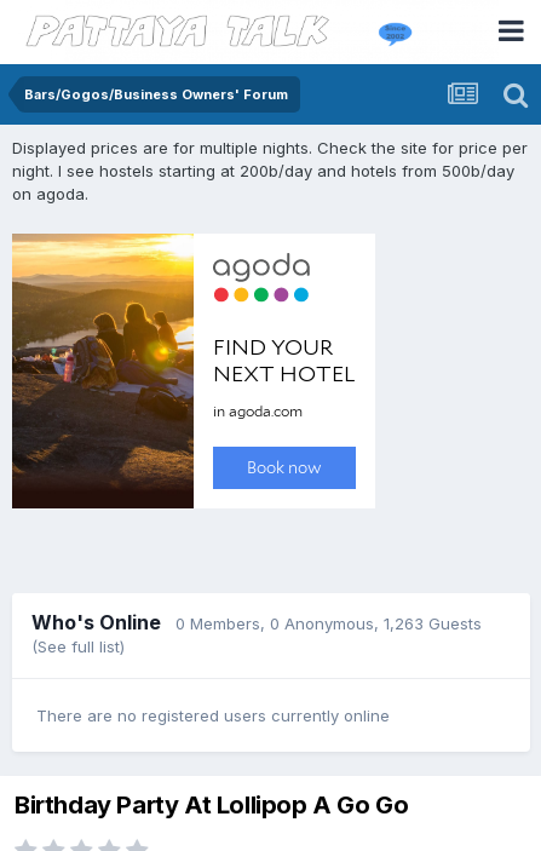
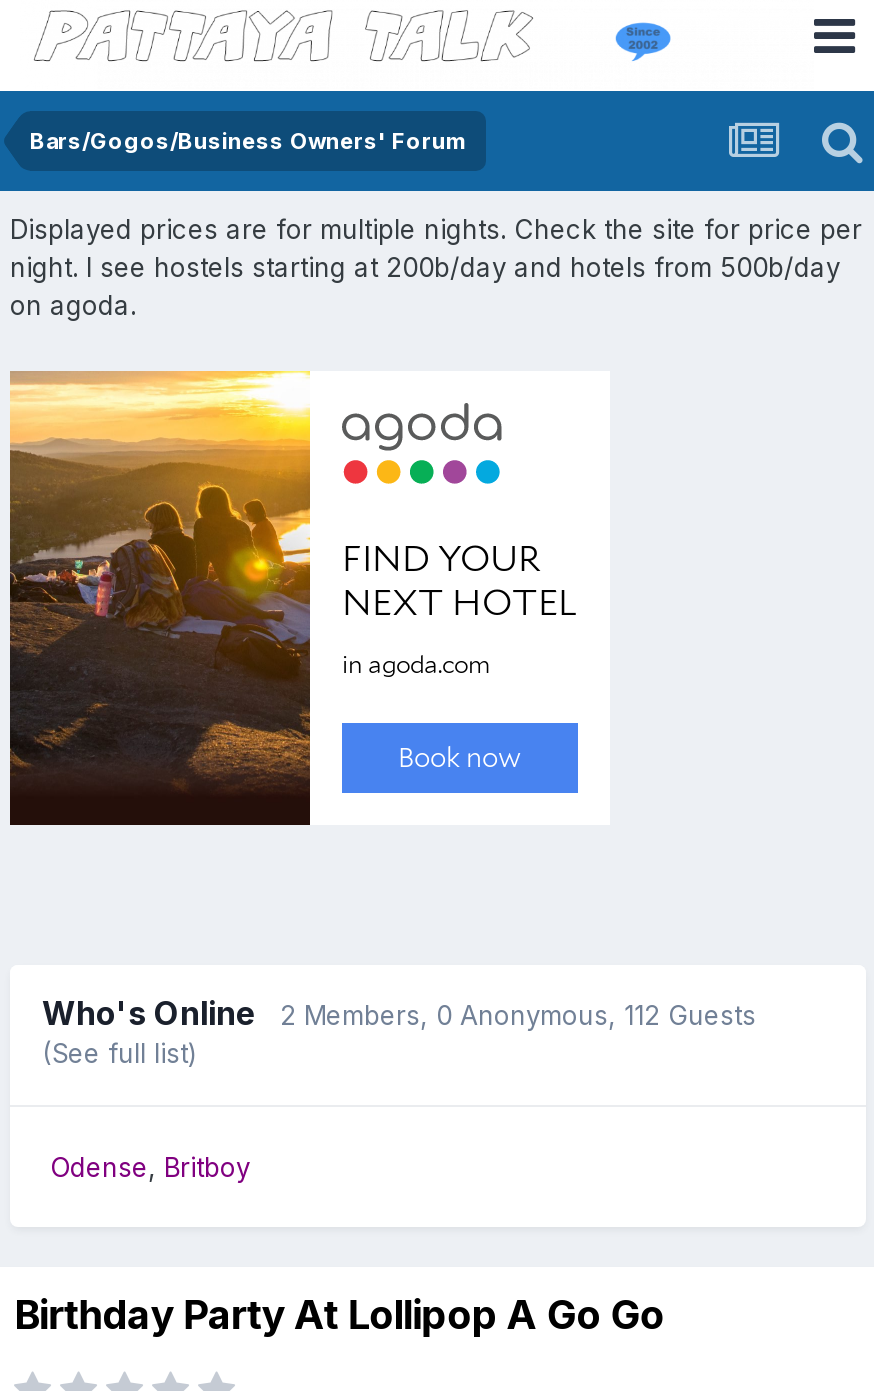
- Who's Online 0 Members, 0 Anonymous, 1,263 Guests
+ Who's Online 2 Members, 0 Anonymous, 112 Guests

- There are no registered users currently online
+ Odense Britboy
